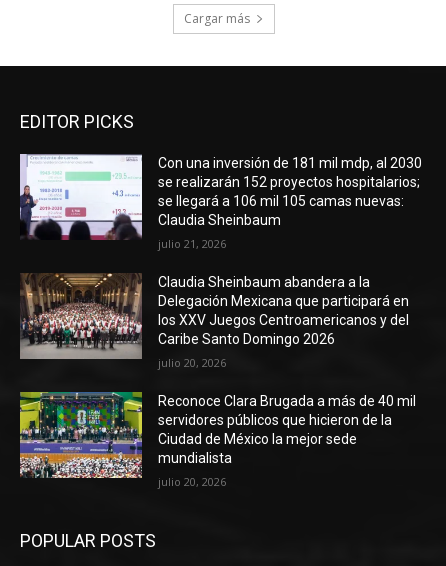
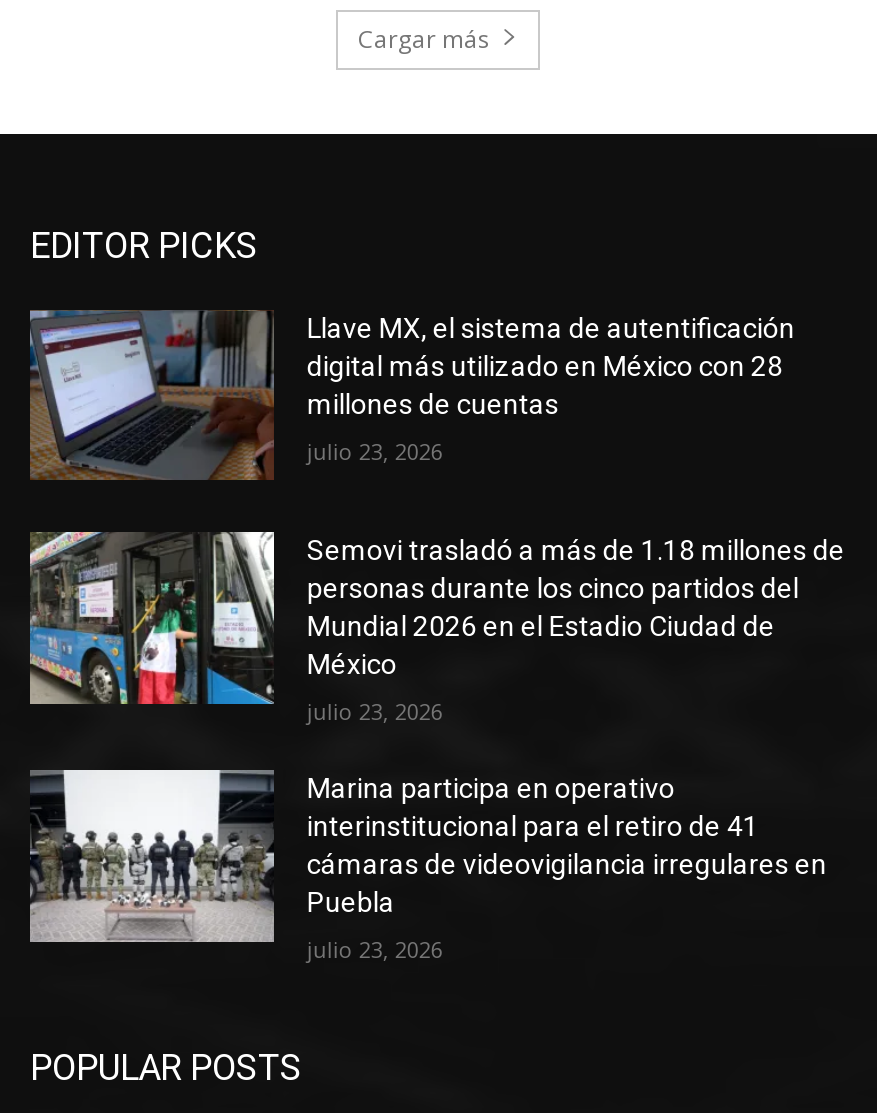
- [image]
- Con una inversión de 181 mil mdp, al 2030
- se realizarán 152 proyectos hospitalarios;
- se llegará a 106 mil 105 camas nuevas:
- Claudia Sheinbaum
+ [image]
+ Llave MX, el sistema de autentificación
+ digital más utilizado en México con 28
+ millones de cuentas

- julio 21, 2026
+ julio 23, 2026

- [image]
- Claudia Sheinbaum abandera a la
- Delegación Mexicana que participará en
- los XXV Juegos Centroamericanos y del
- Caribe Santo Domingo 2026
+ [image]
+ Semovi trasladó a más de 1.18 millones de
+ personas durante los cinco partidos del
+ Mundial 2026 en el Estadio Ciudad de
+ México

- julio 20, 2026
+ julio 23, 2026

- [image]
- Reconoce Clara Brugada a más de 40 mil
- servidores públicos que hicieron de la
- Ciudad de México la mejor sede
- mundialista
+ [image]
+ Marina participa en operativo
+ interinstitucional para el retiro de 41
+ cámaras de videovigilancia irregulares en
+ Puebla

- julio 20, 2026
+ julio 23, 2026
